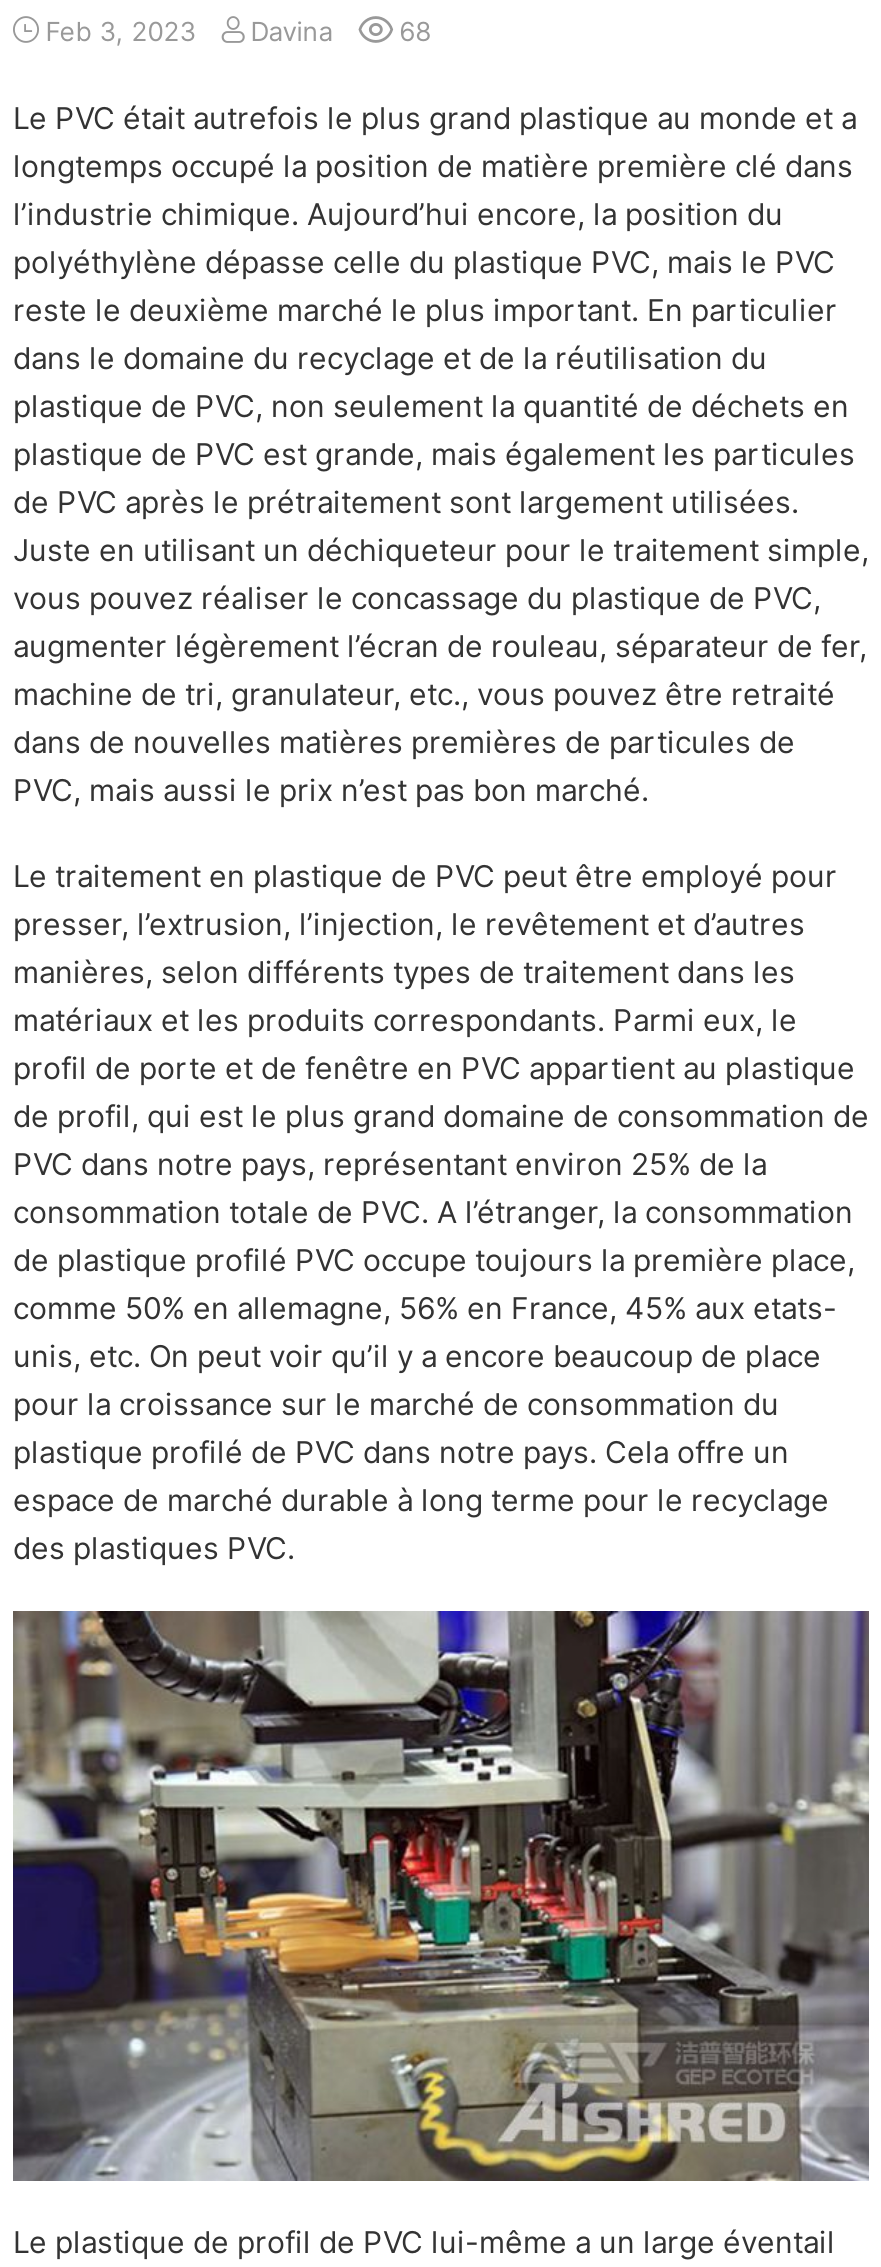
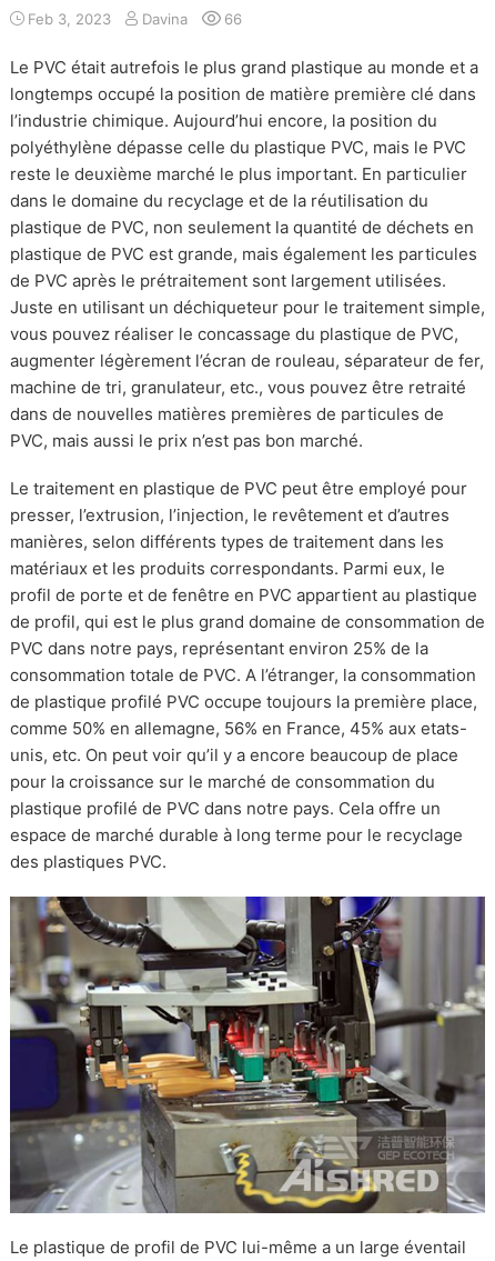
- 68
+ 66
